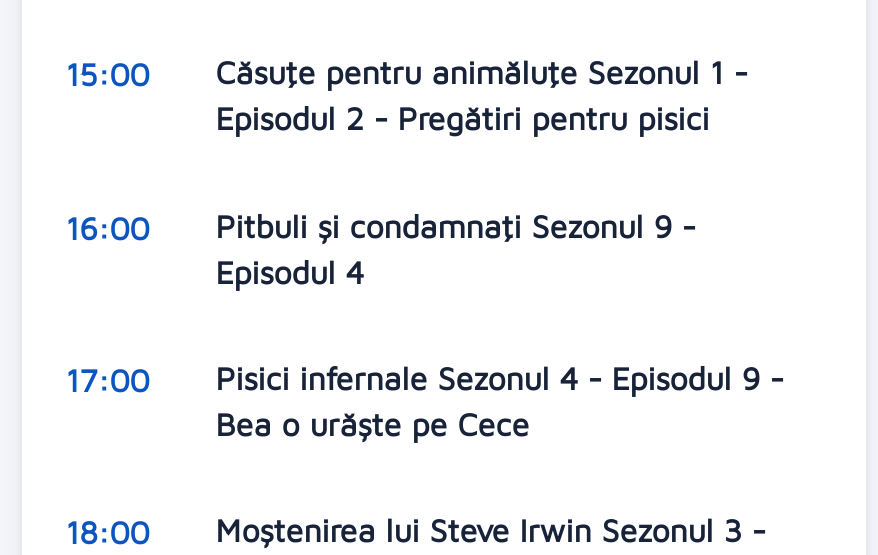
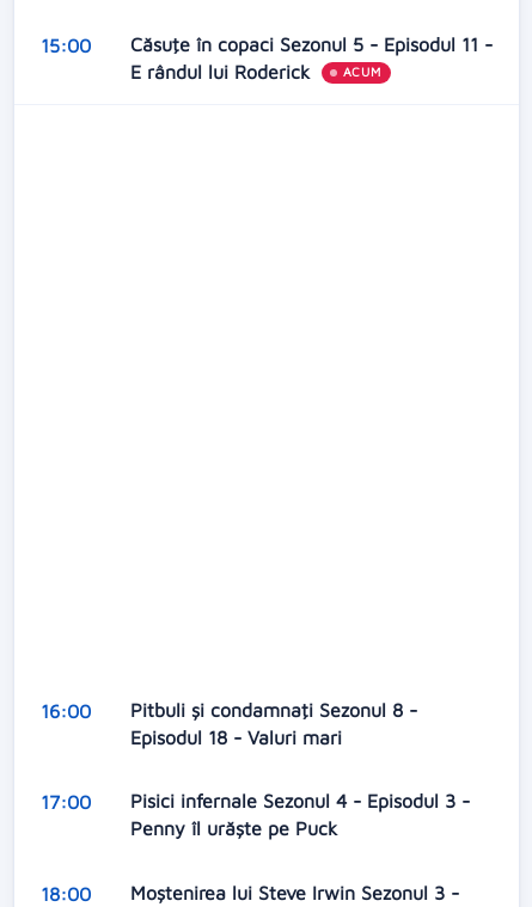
- Căsuţe pentru animăluţe Sezonul 1 -
- Episodul 2 - Pregătiri pentru pisici
+ Căsuţe în copaci Sezonul 5 - Episodul 11 -
+ E rândul lui Roderick
+ ACUM

- Pitbuli şi condamnaţi Sezonul 9 -
- Episodul 4
+ Pitbuli şi condamnaţi Sezonul 8 -
+ Episodul 18 - Valuri mari

- Pisici infernale Sezonul 4 - Episodul 9 -
+ Pisici infernale Sezonul 4 - Episodul 3 -

- Bea o urăşte pe Cece
+ Penny îl urăşte pe Puck
